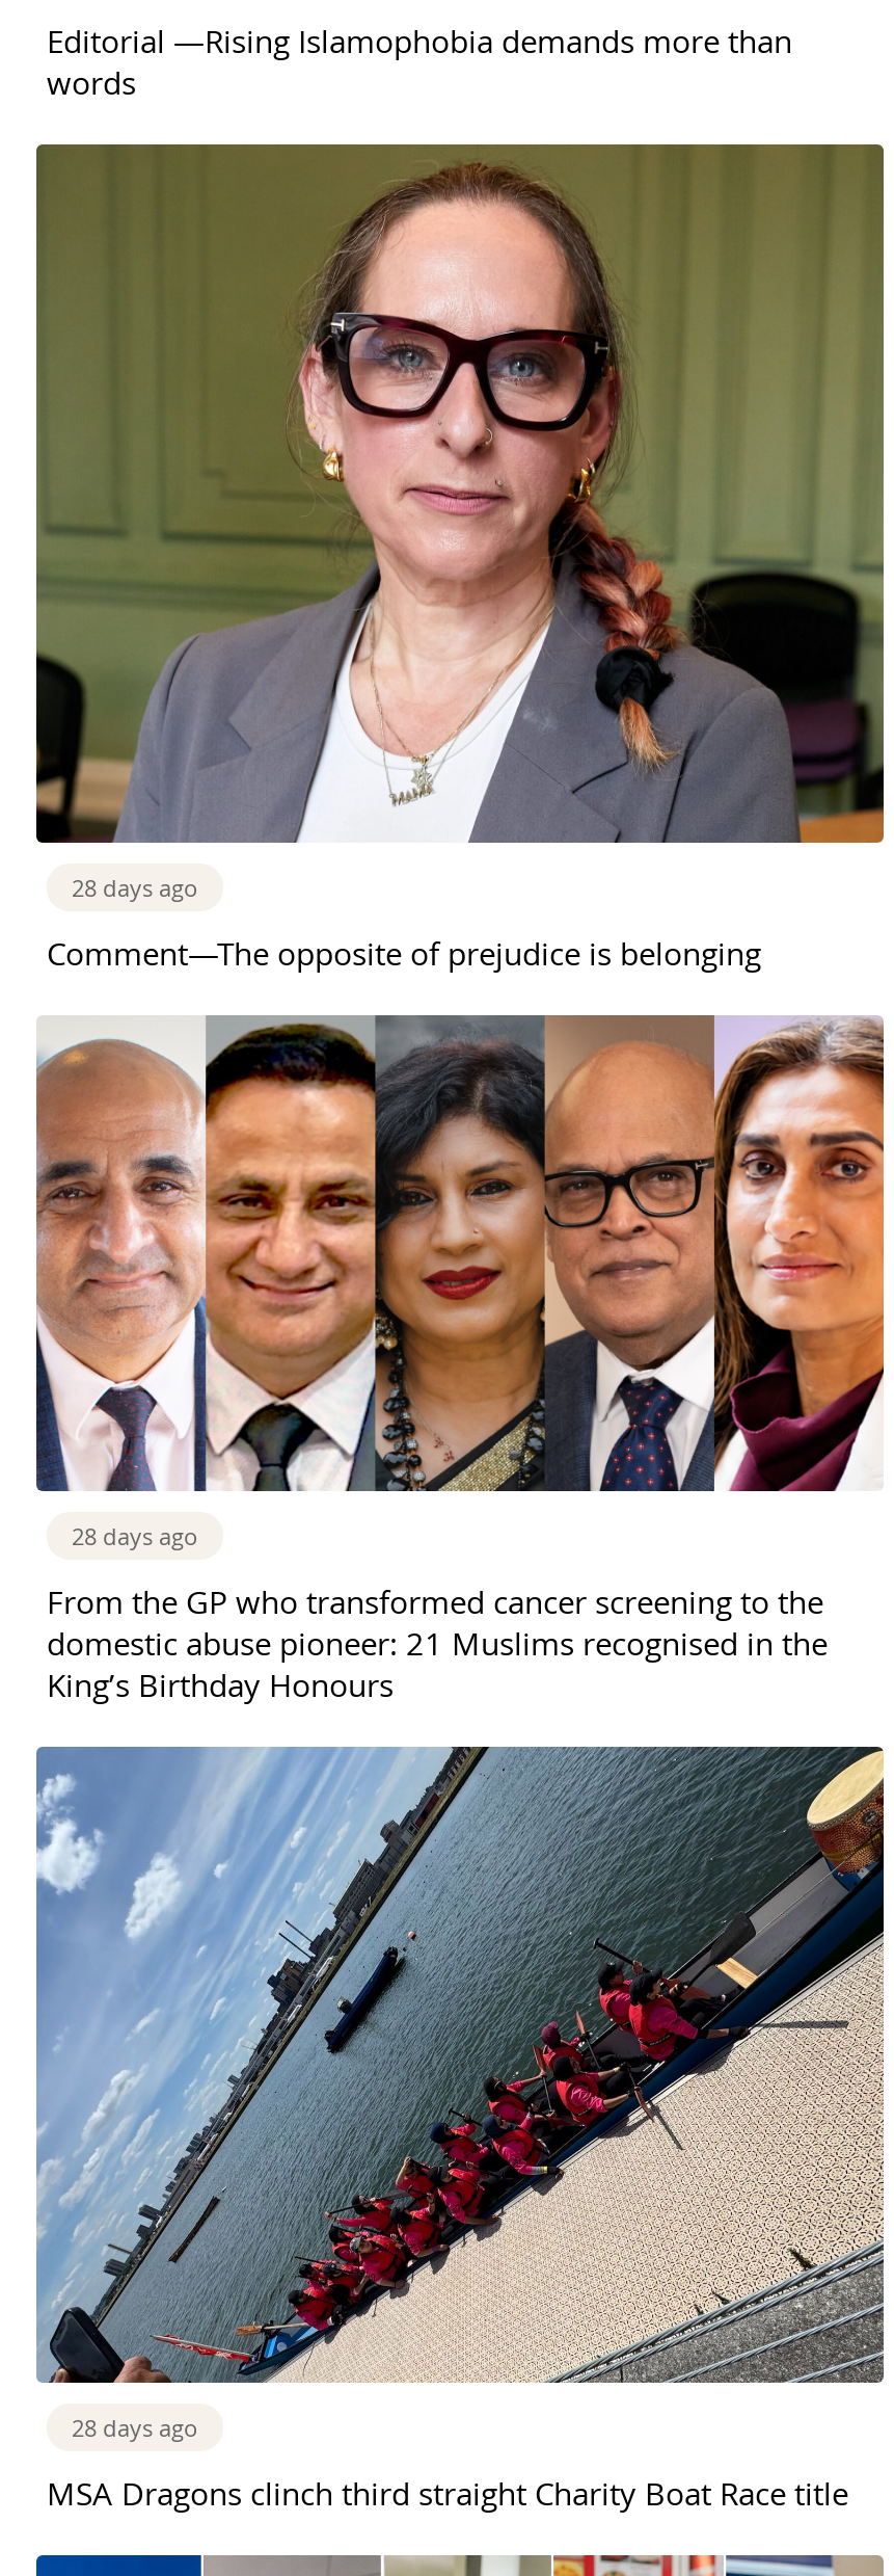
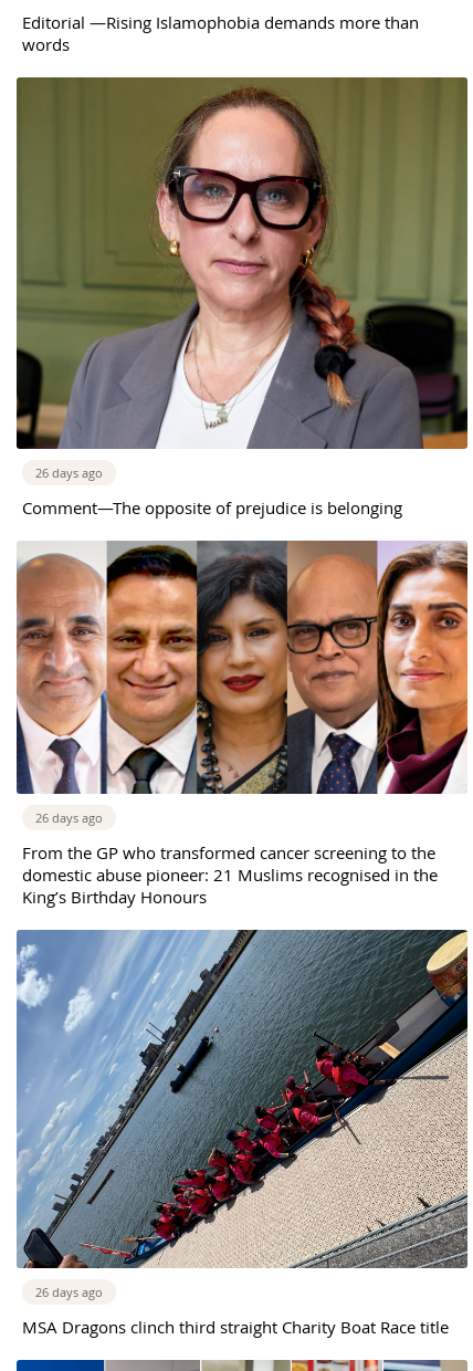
- 28 days ago
+ 26 days ago

- 28 days ago
+ 26 days ago

- 28 days ago
+ 26 days ago
